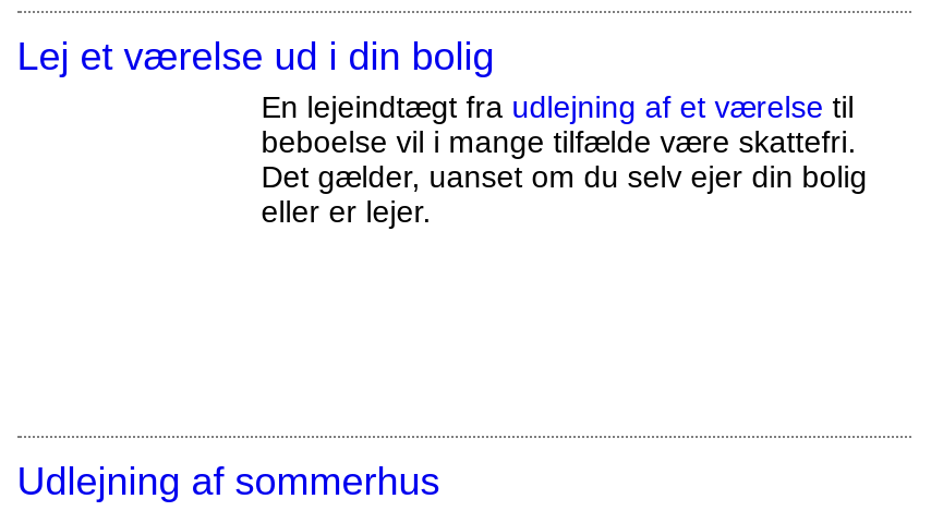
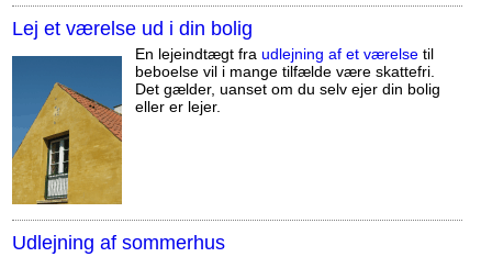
+ [image]
